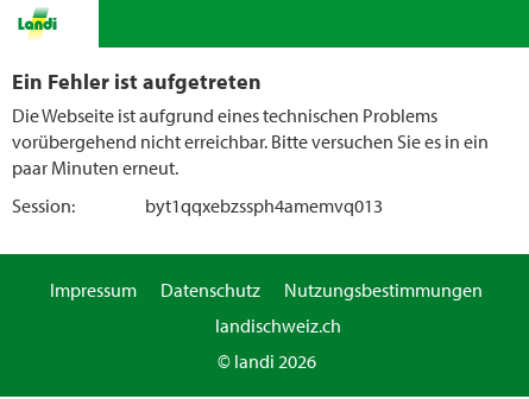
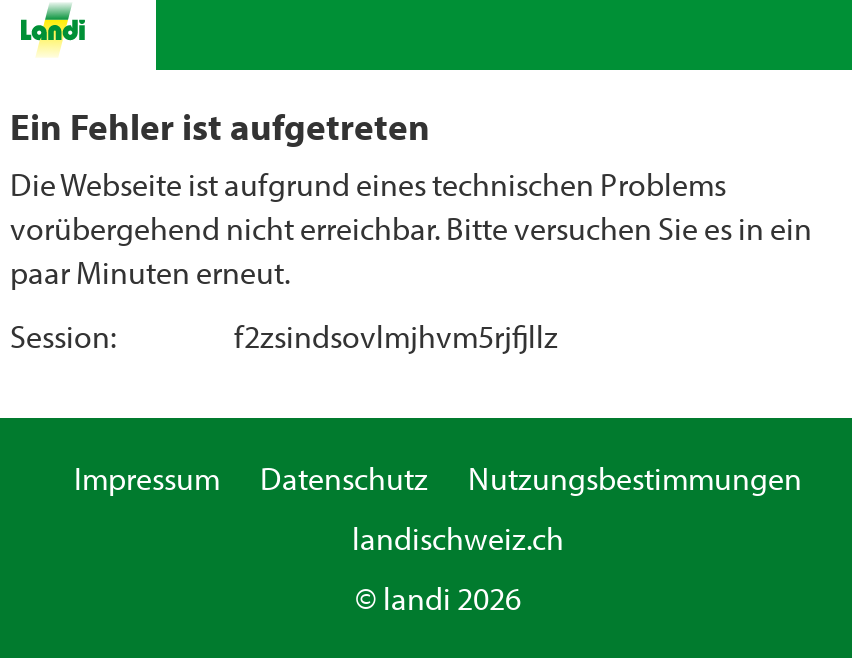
- byt1qqxebzssph4amemvq013
+ f2zsindsovlmjhvm5rjfjllz
